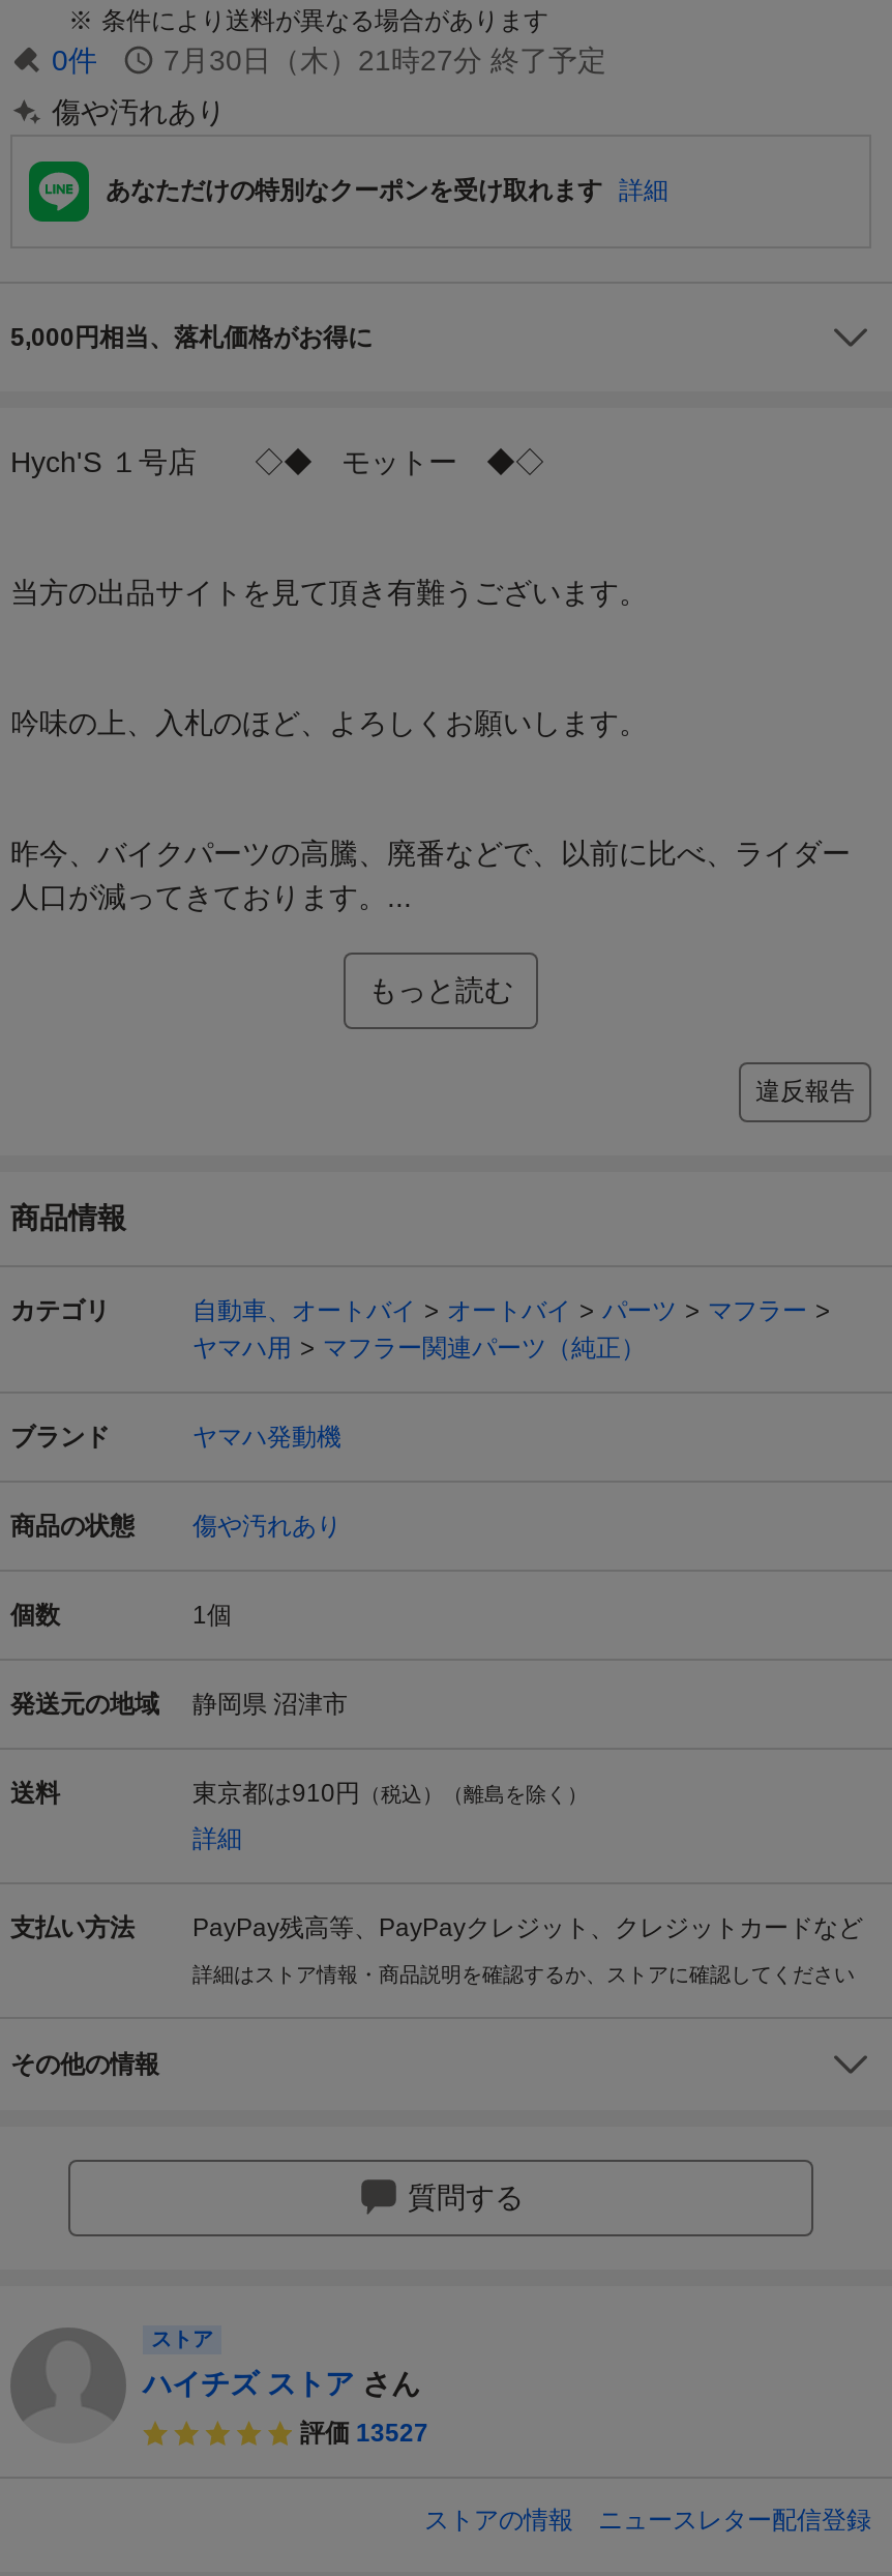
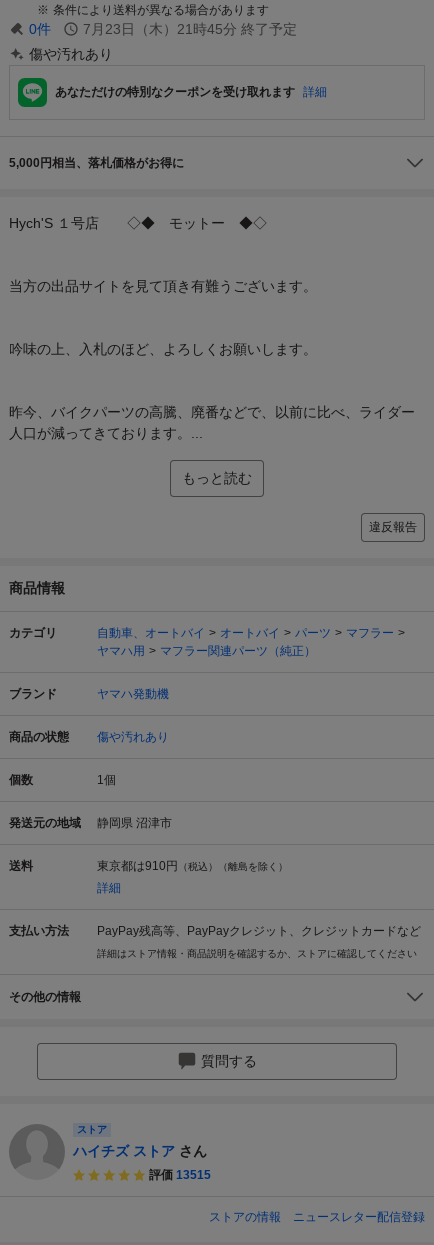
- 7月30日（木）21時27分 終了予定
+ 7月23日（木）21時45分 終了予定

- 評価 13527
+ 評価 13515
